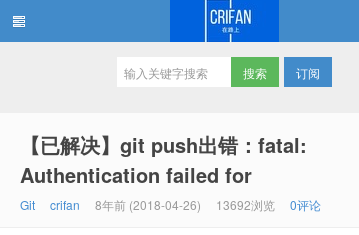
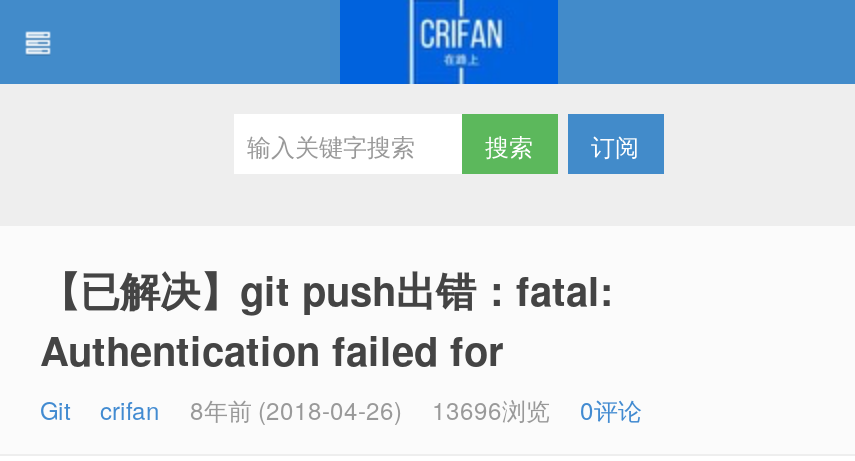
- Git crifan 8年前 (2018-04-26) 13692浏览 0评论
+ Git crifan 8年前 (2018-04-26) 13696浏览 0评论
